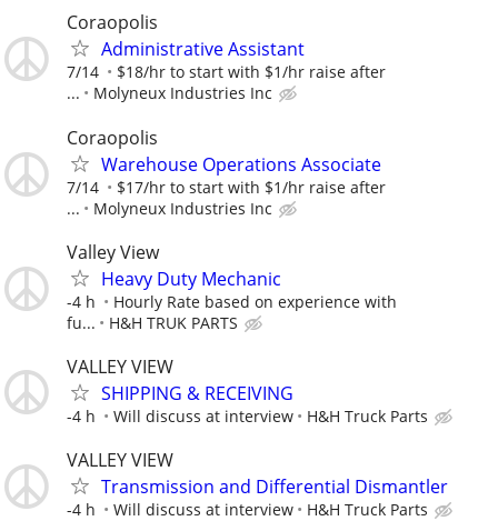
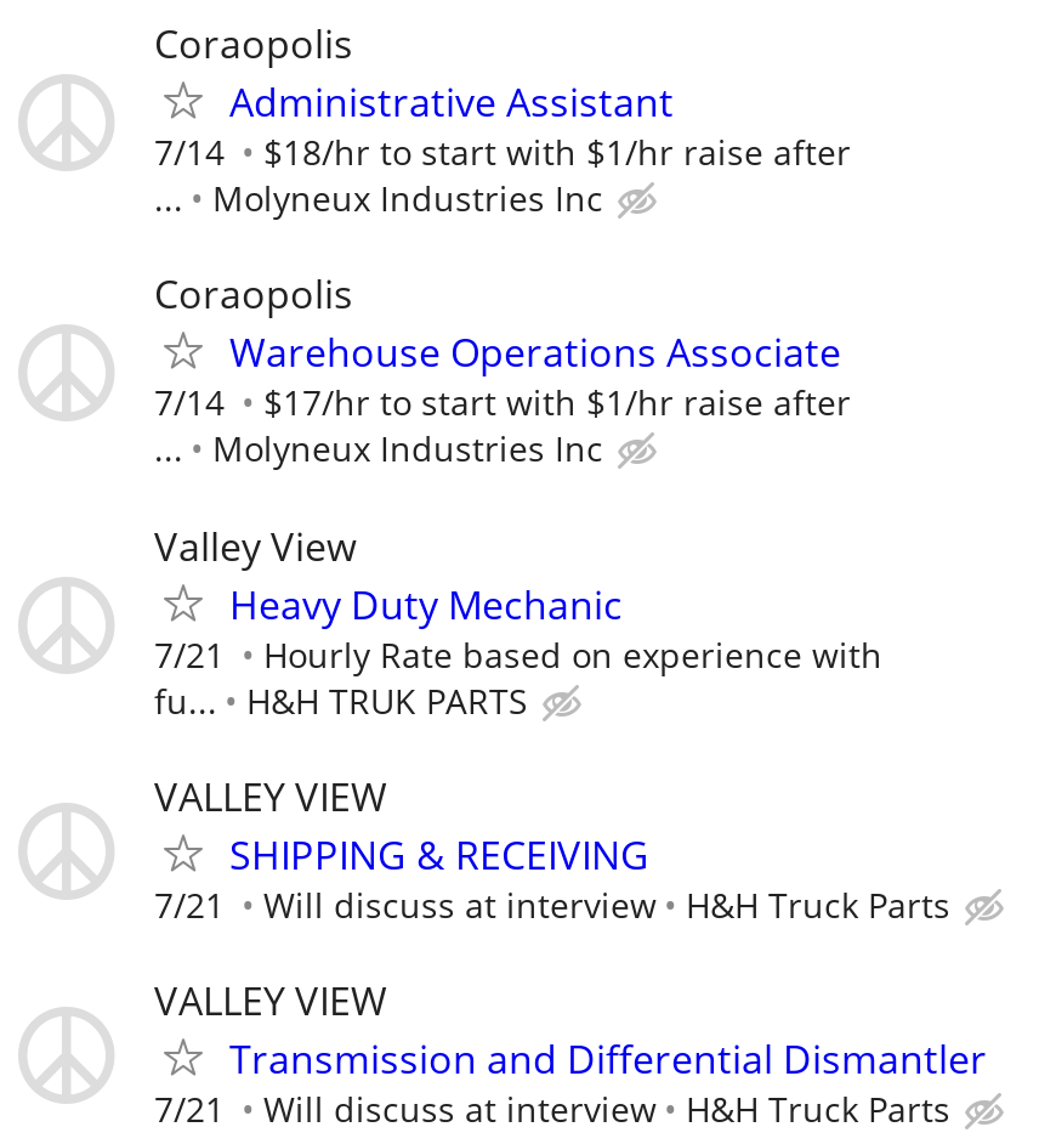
- -4 h Hourly Rate based on experience with
+ 7/21 Hourly Rate based on experience with

- -4 h Will discuss at interview H&H Truck Parts
+ 7/21 Will discuss at interview H&H Truck Parts

- -4 h Will discuss at interview H&H Truck Parts
+ 7/21 Will discuss at interview H&H Truck Parts
